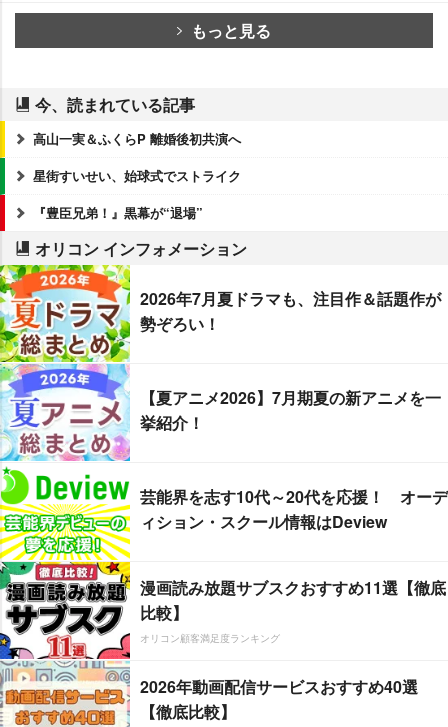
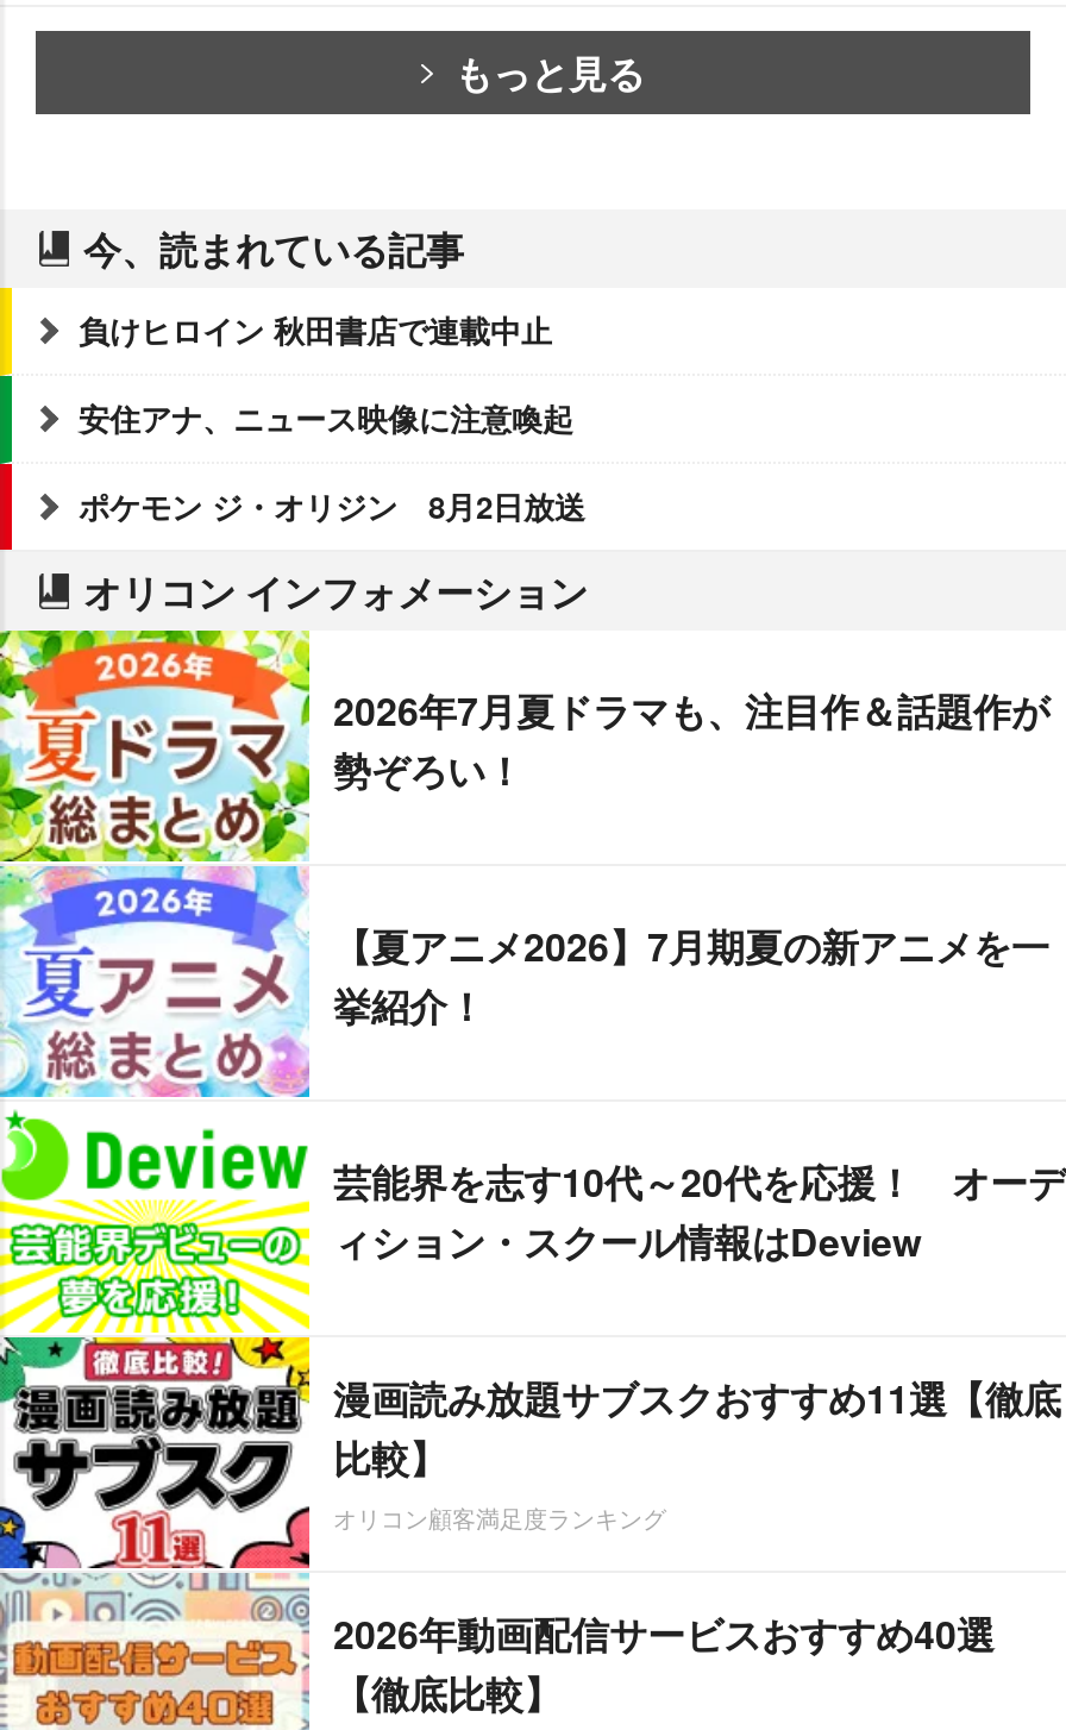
- 高山一実＆ふくらP 離婚後初共演へ
+ 負けヒロイン 秋田書店で連載中止

- 星街すいせい、始球式でストライク
+ 安住アナ、ニュース映像に注意喚起

- 『豊臣兄弟！』黒幕が“退場”
+ ポケモン ジ・オリジン 8月2日放送
